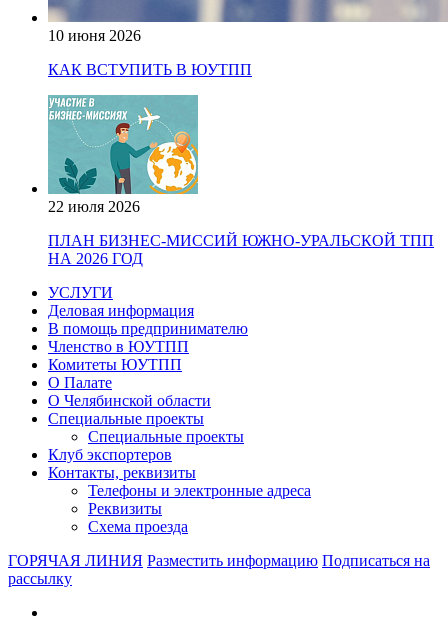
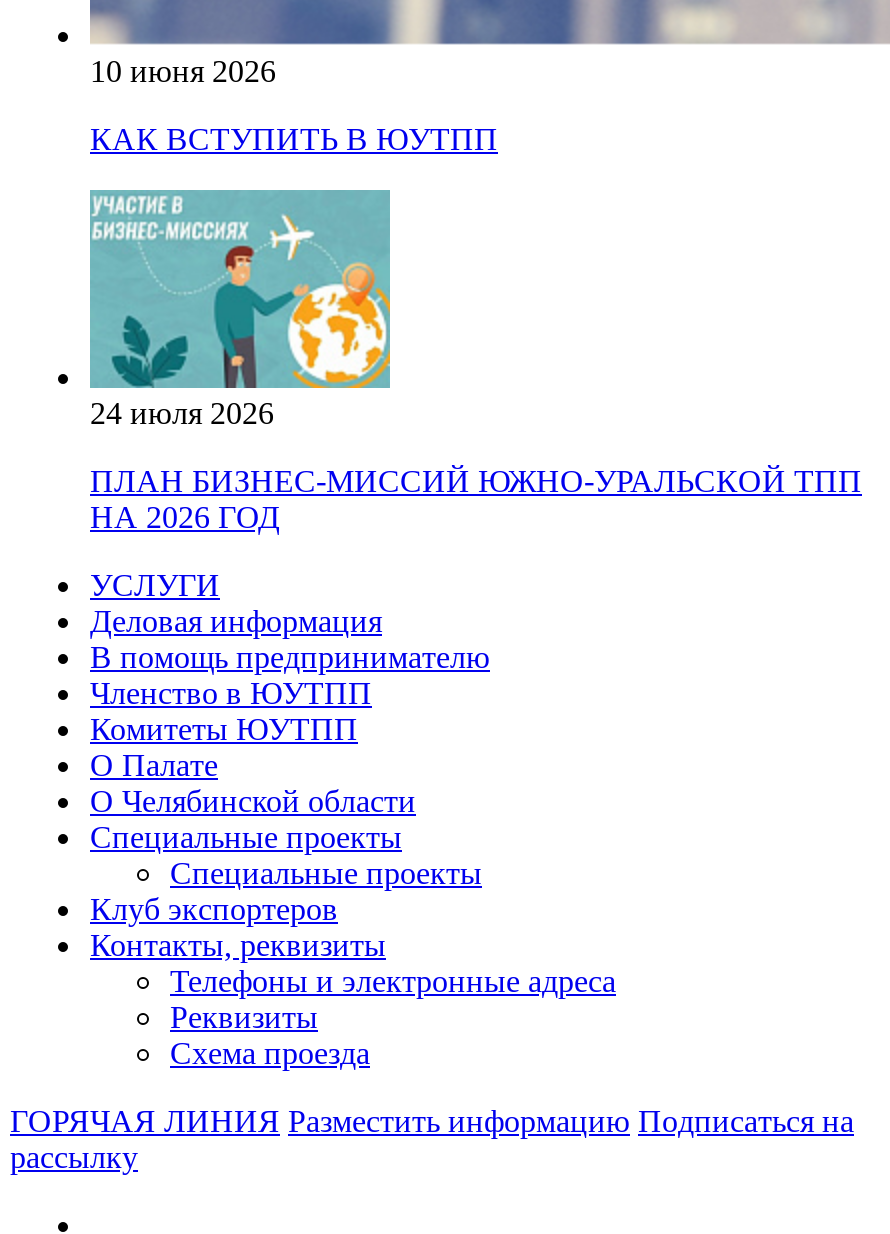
- 22 июля 2026
+ 24 июля 2026
